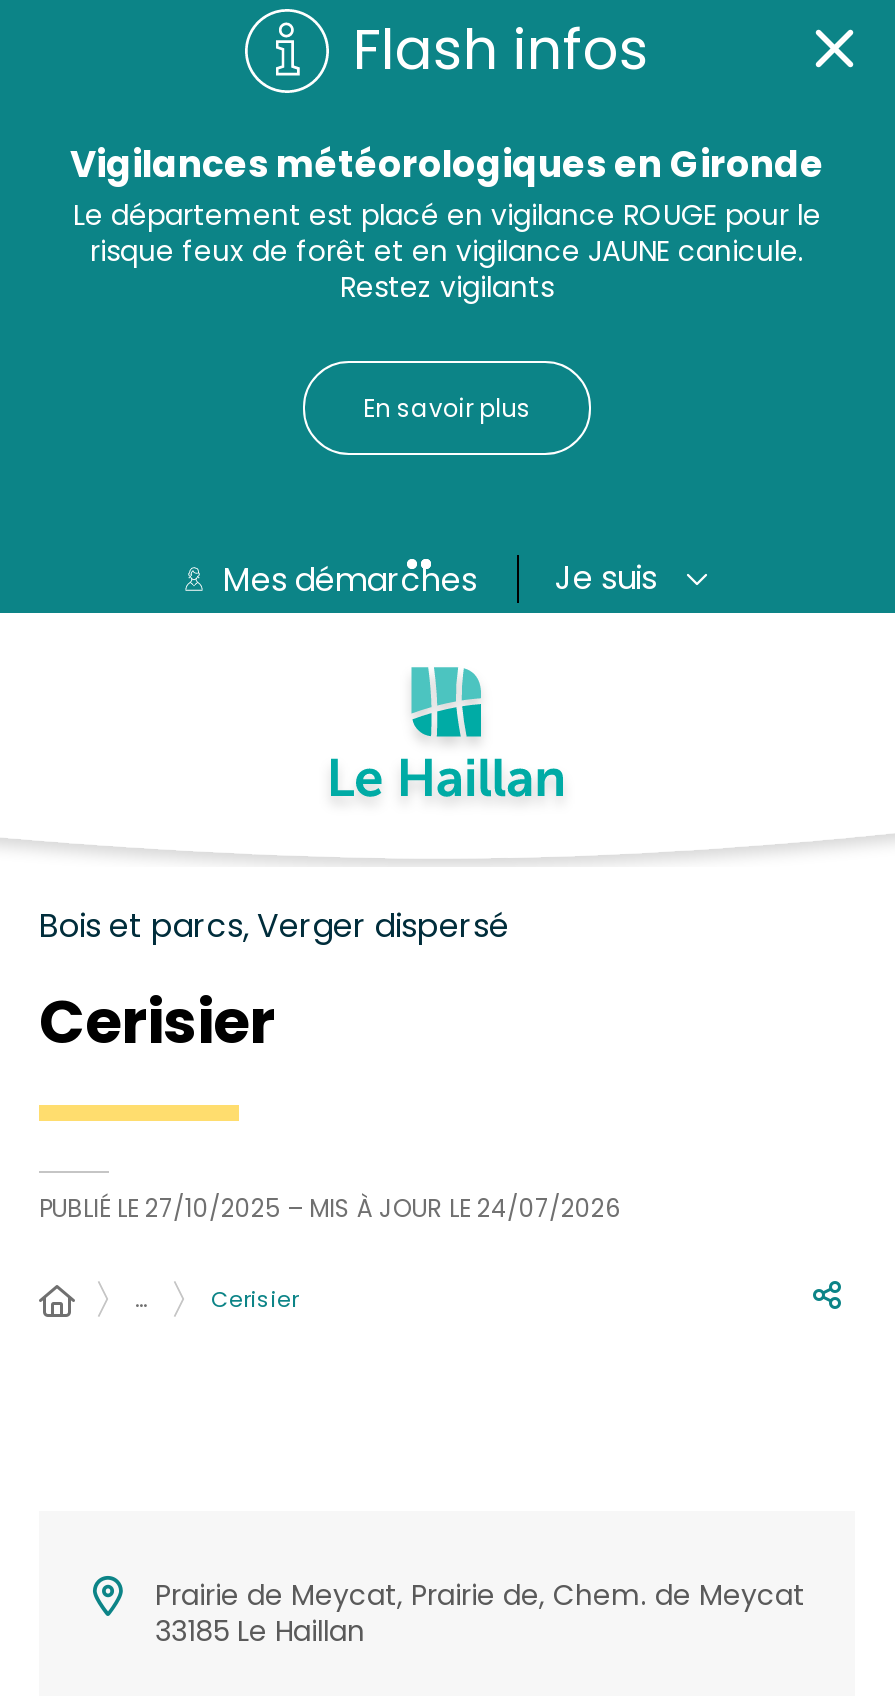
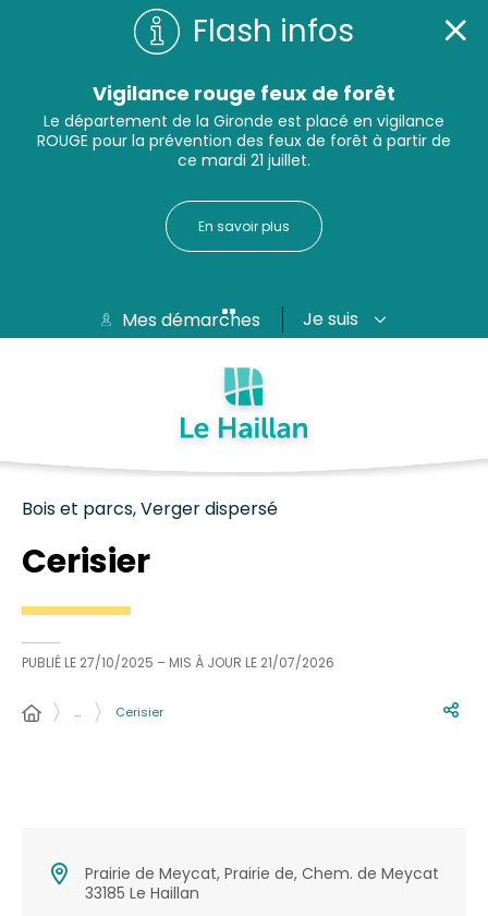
- Vigilances météorologiques en Gironde
- Le département est placé en vigilance ROUGE pour le
- risque feux de forêt et en vigilance JAUNE canicule.
- Restez vigilants
+ Vigilance rouge feux de forêt
+ Le département de la Gironde est placé en vigilance
+ ROUGE pour la prévention des feux de forêt à partir de
+ ce mardi 21 juillet.

- PUBLIÉ LE 27/10/2025 – MIS À JOUR LE 24/07/2026
+ PUBLIÉ LE 27/10/2025 – MIS À JOUR LE 21/07/2026
